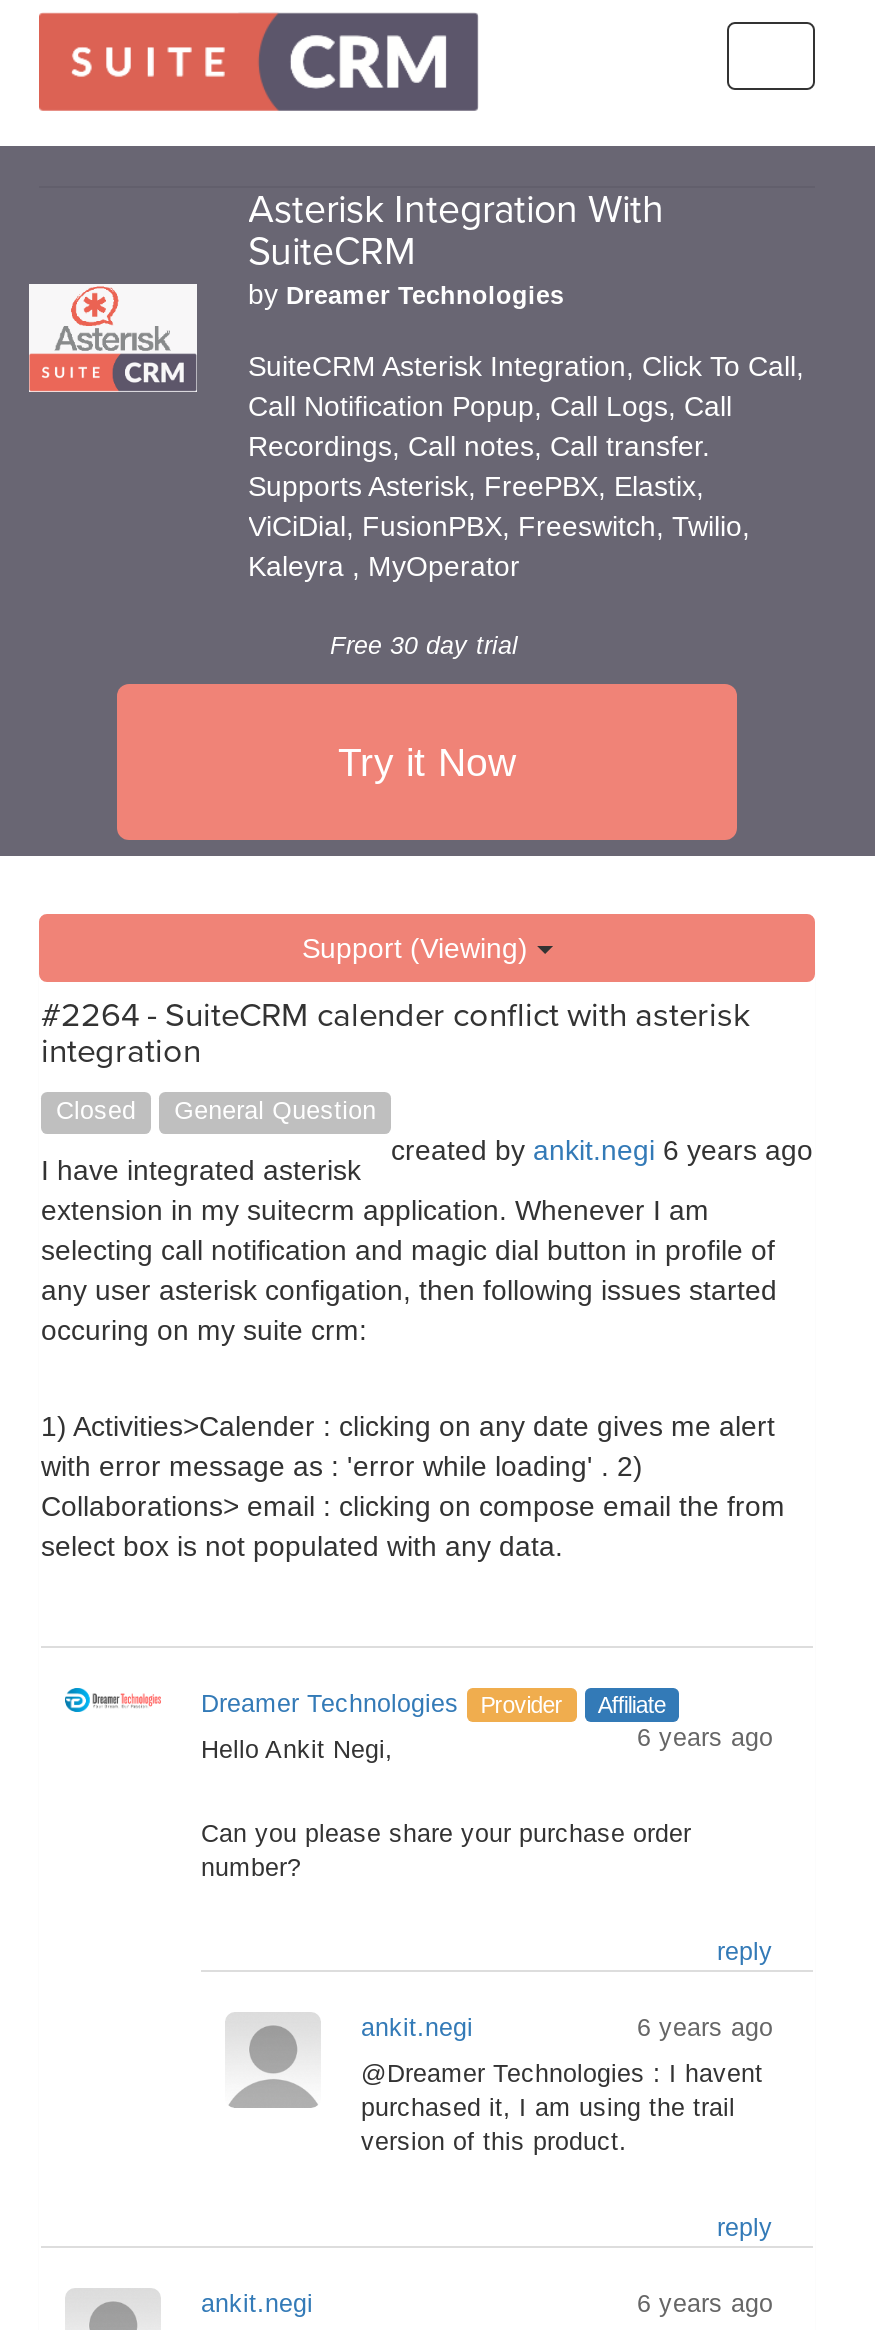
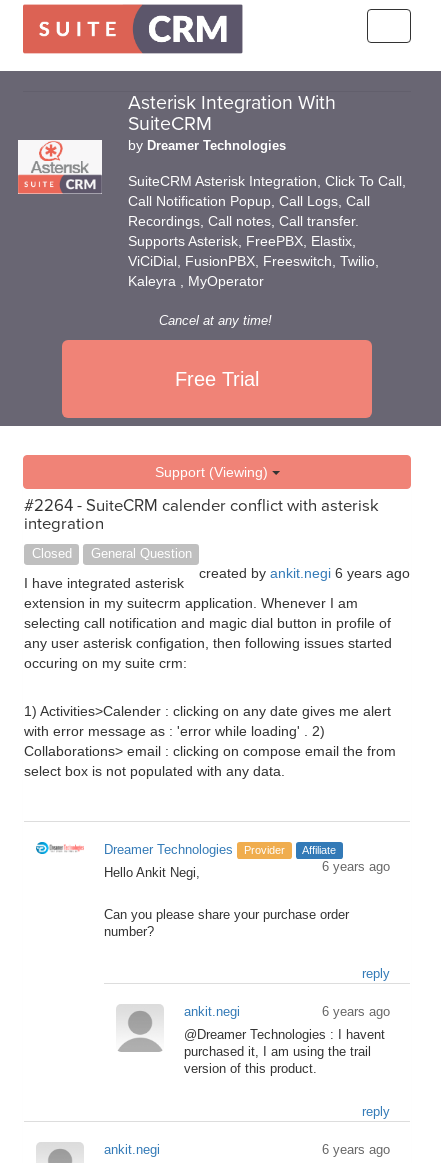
- Free 30 day trial
+ Cancel at any time!

- Try it Now
+ Free Trial
